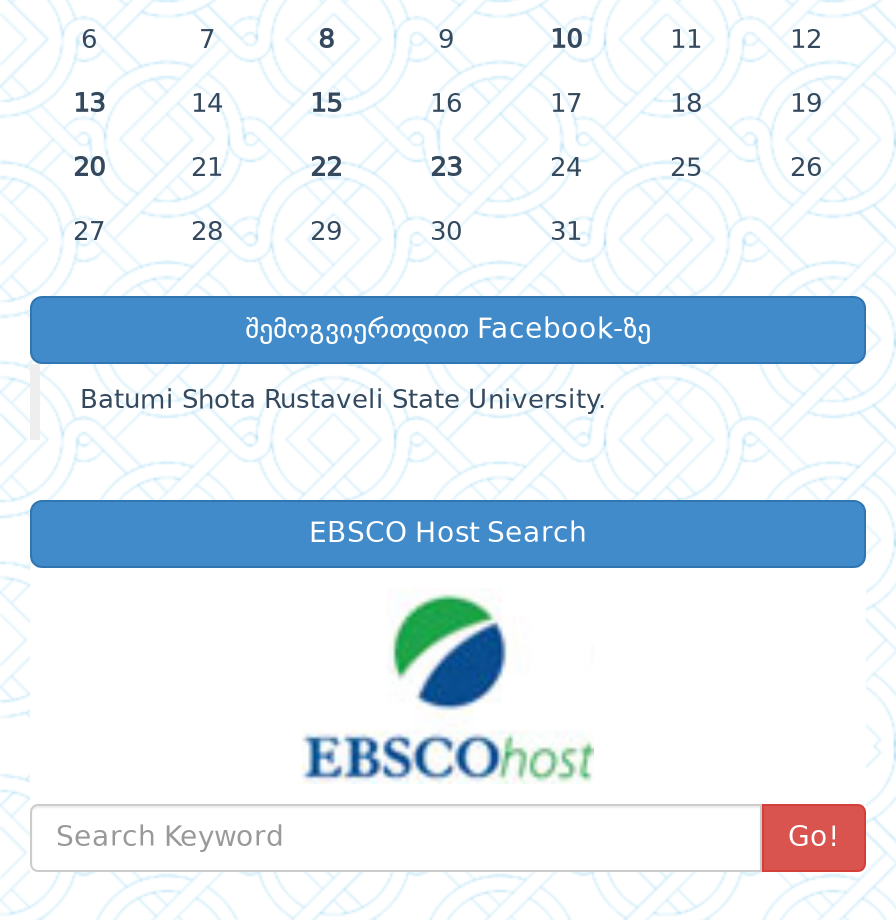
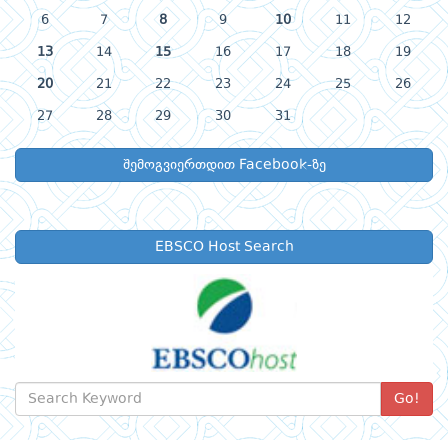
- Batumi Shota Rustaveli State University.
